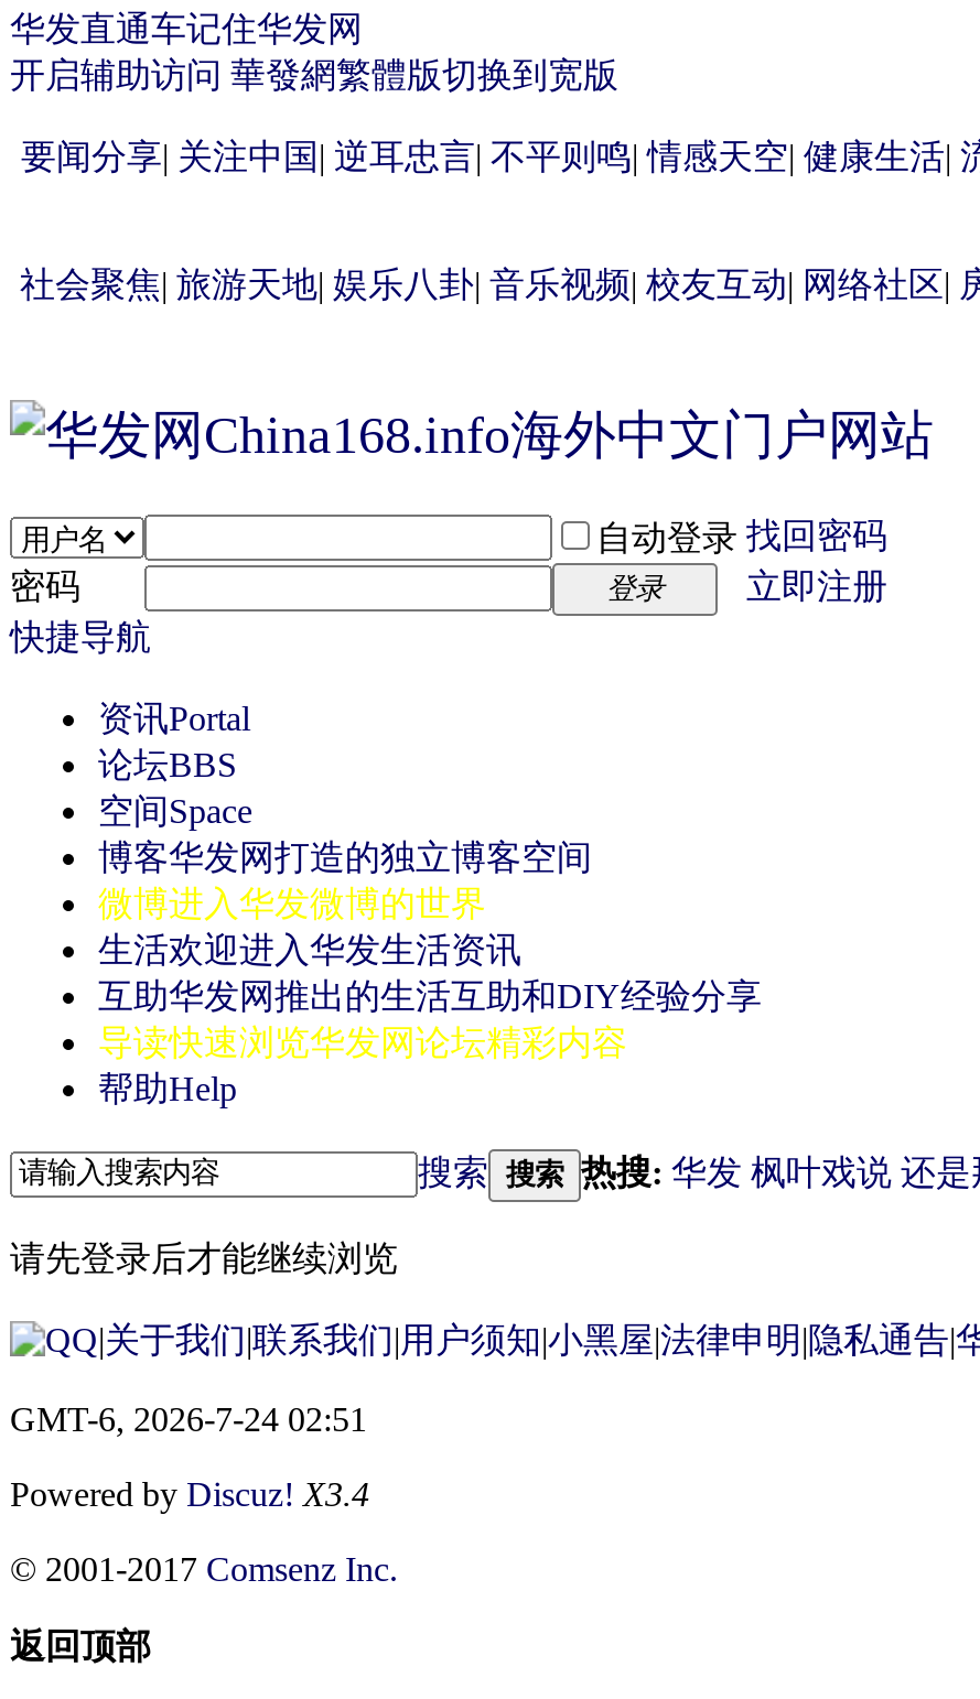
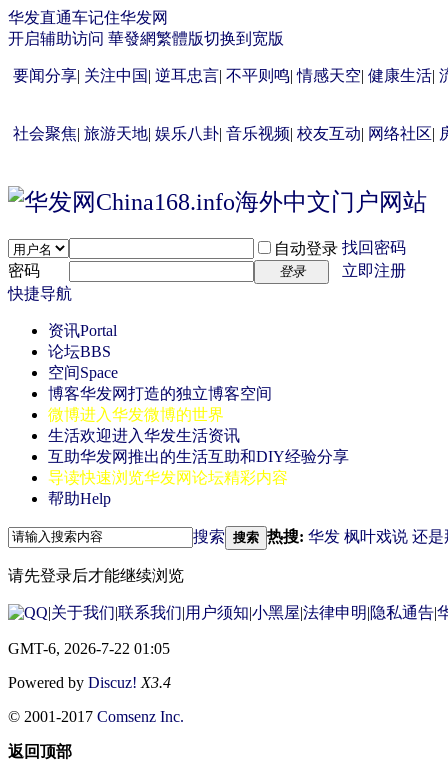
- GMT-6, 2026-7-24 02:51
+ GMT-6, 2026-7-22 01:05
